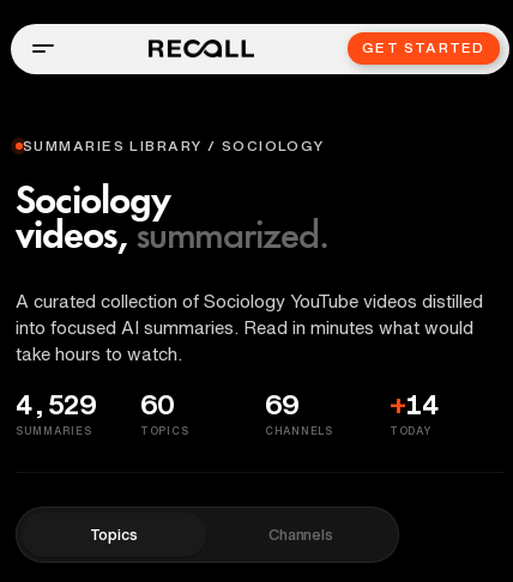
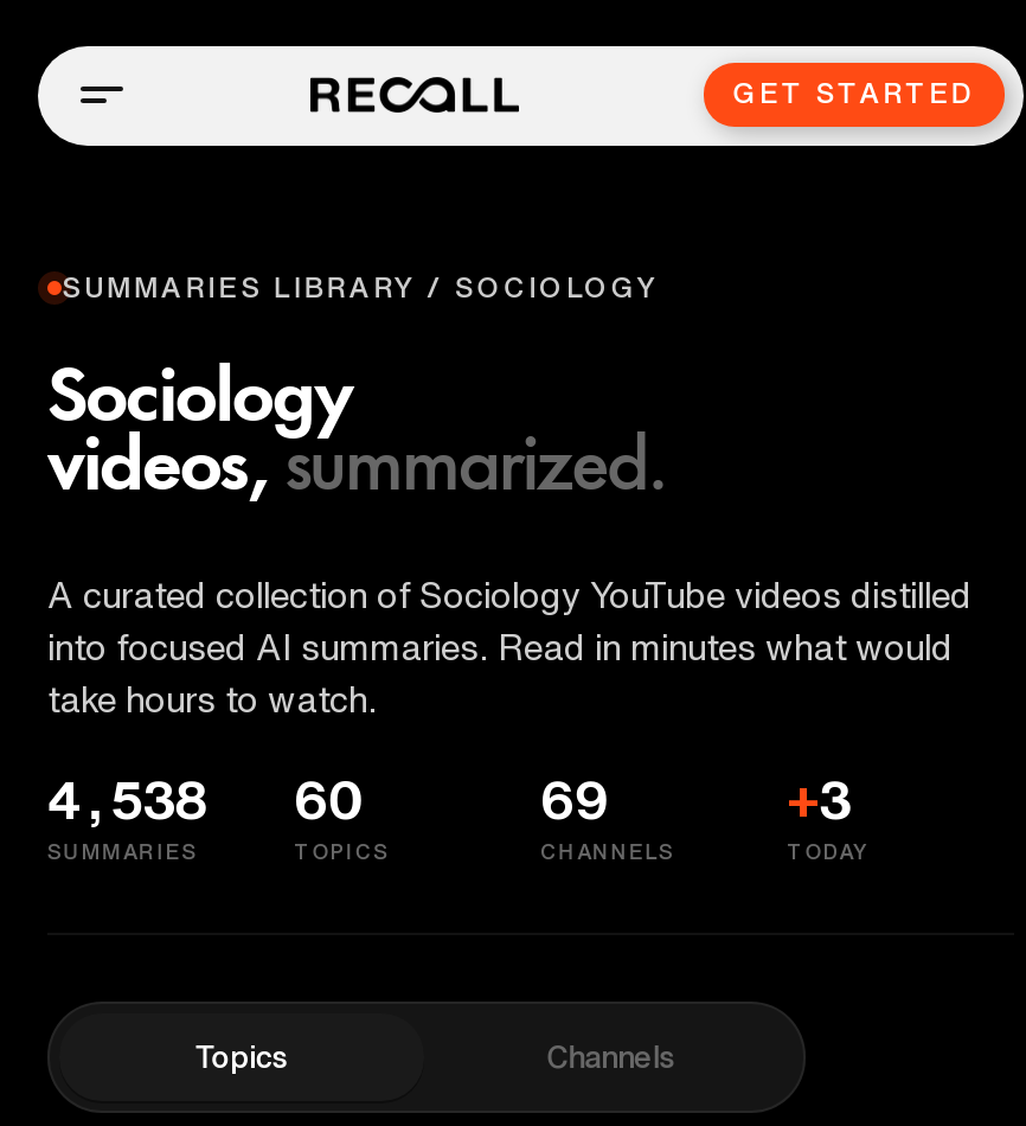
- 4,529 60
+ 4,538 60

- +14
+ +3
